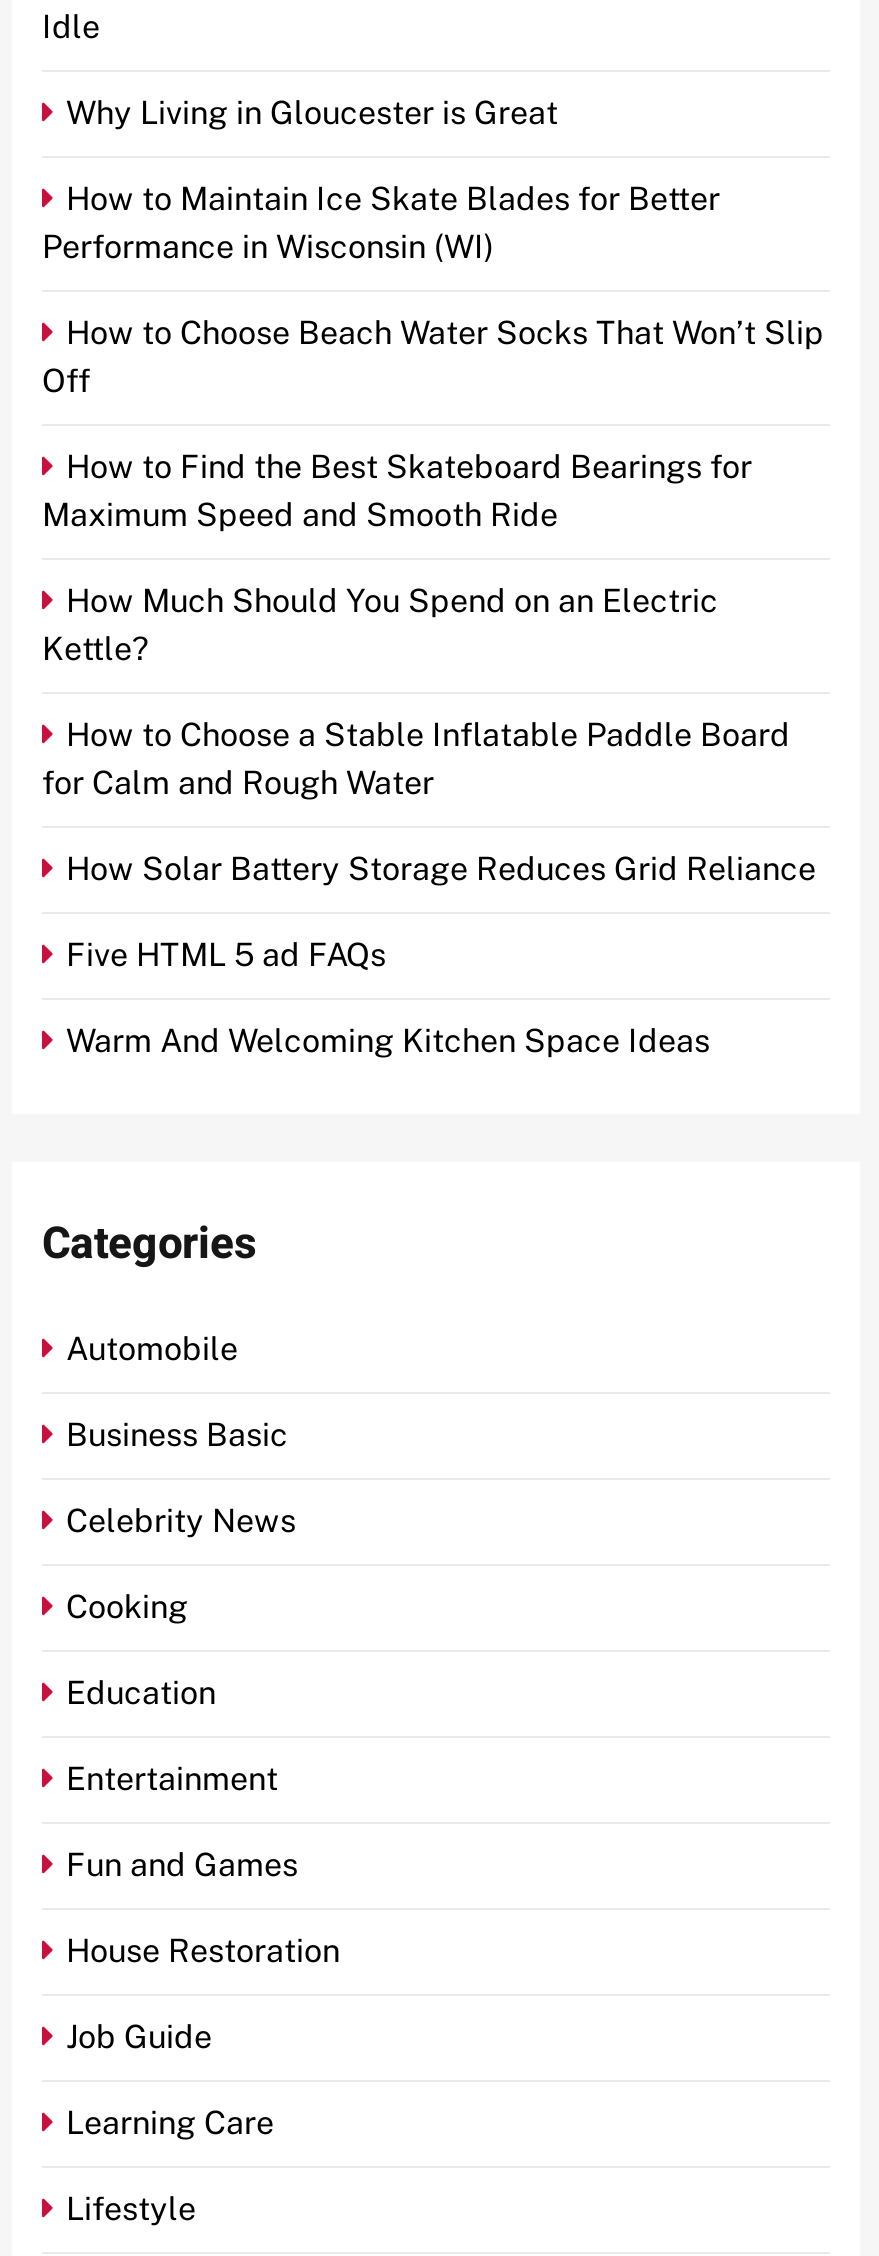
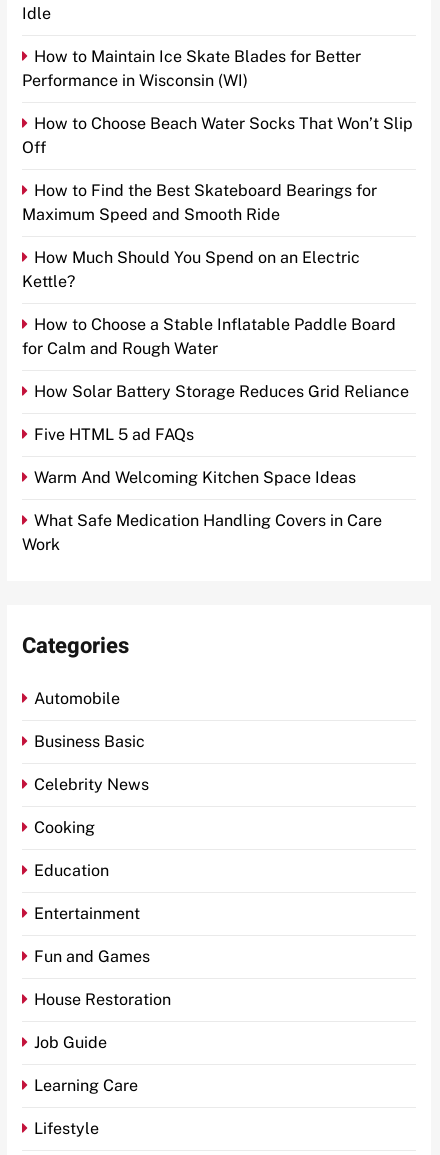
- Why Living in Gloucester is Great

moved up: How to Maintain Ice Skate Blades for Better | Performance in Wisconsin (WI) | How to Choose Beach Water Socks That Won’t Slip | ... | Five HTML 5 ad FAQs | Warm And Welcoming Kitchen Space Ideas

+ What Safe Medication Handling Covers in Care
+ Work
